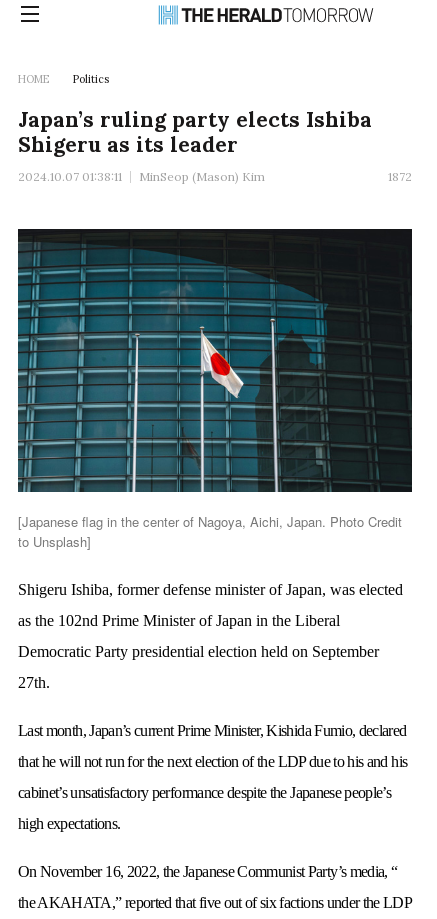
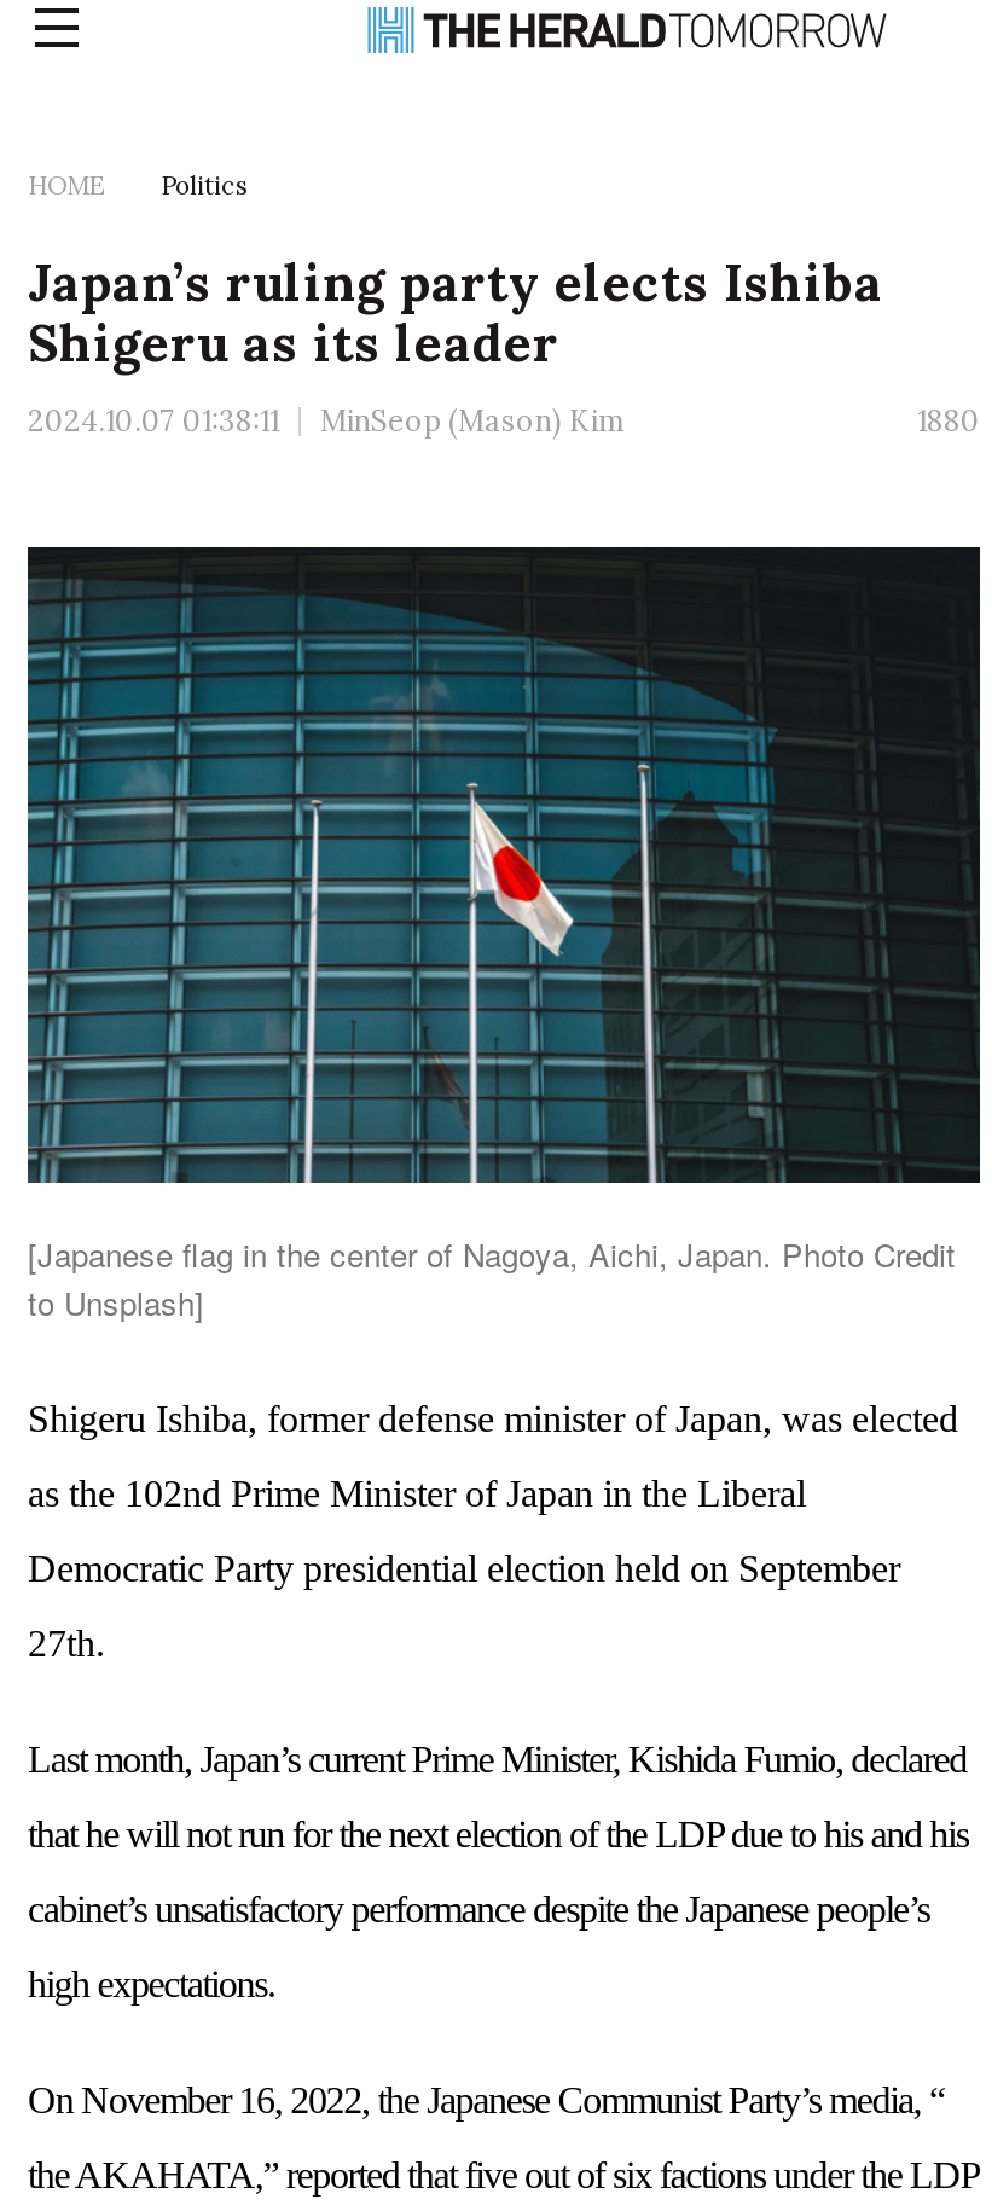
- 1872
+ 1880
